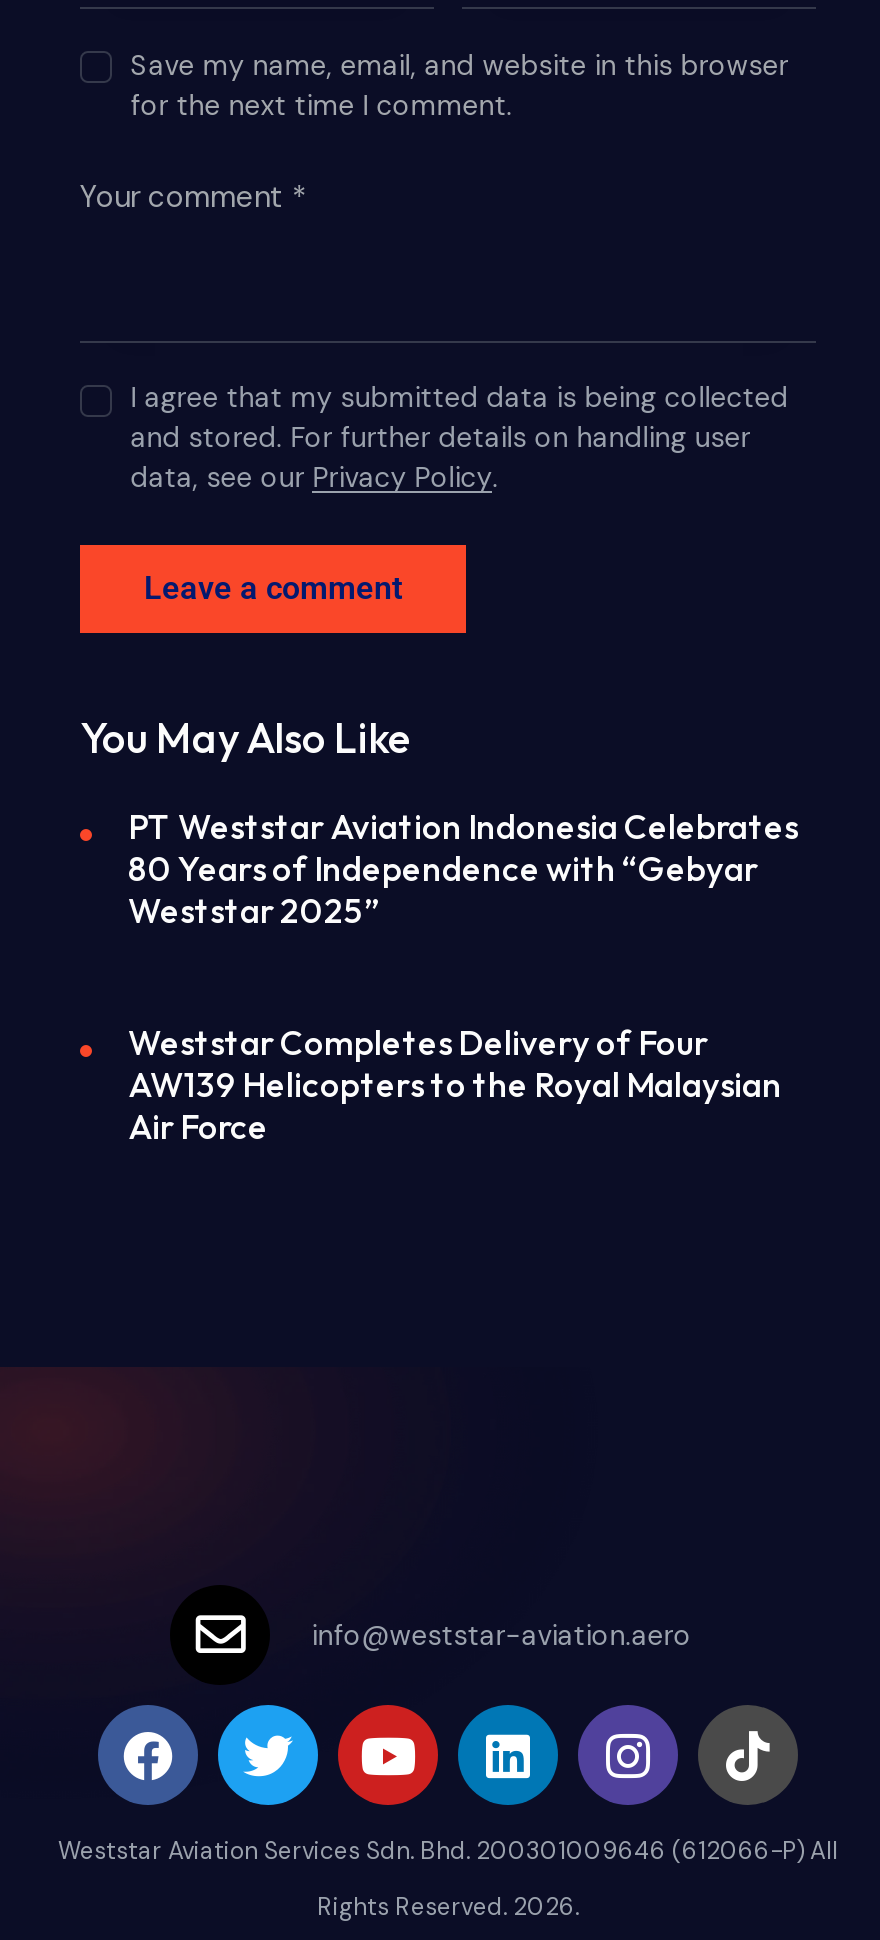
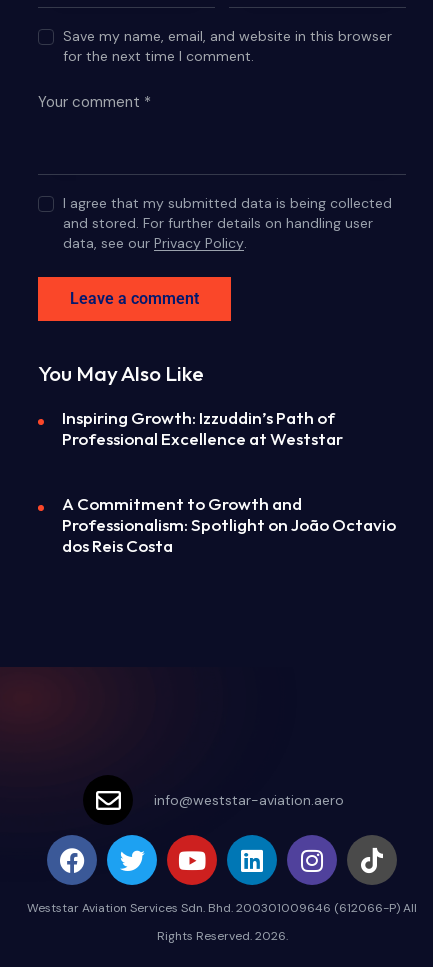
- PT Weststar Aviation Indonesia Celebrates
- 80 Years of Independence with “Gebyar
- Weststar 2025”
+ Inspiring Growth: Izzuddin’s Path of
+ Professional Excellence at Weststar

- Weststar Completes Delivery of Four
- AW139 Helicopters to the Royal Malaysian
- Air Force
+ A Commitment to Growth and
+ Professionalism: Spotlight on João Octavio
+ dos Reis Costa
